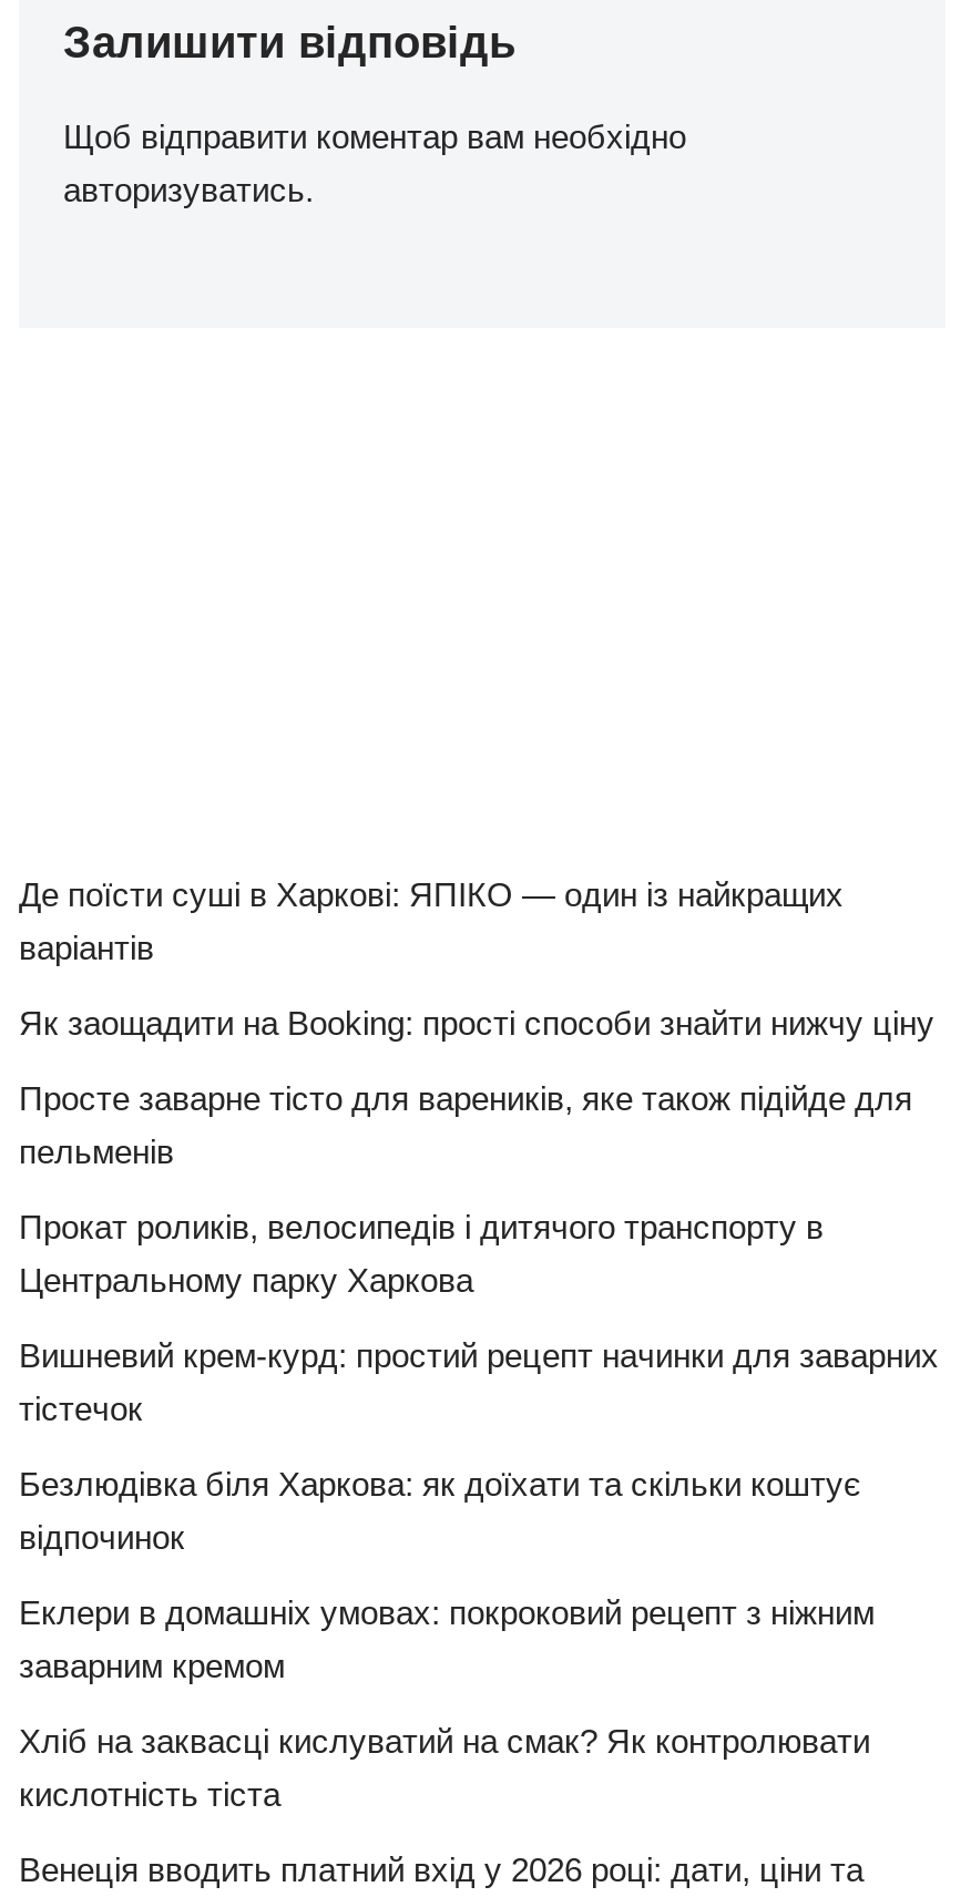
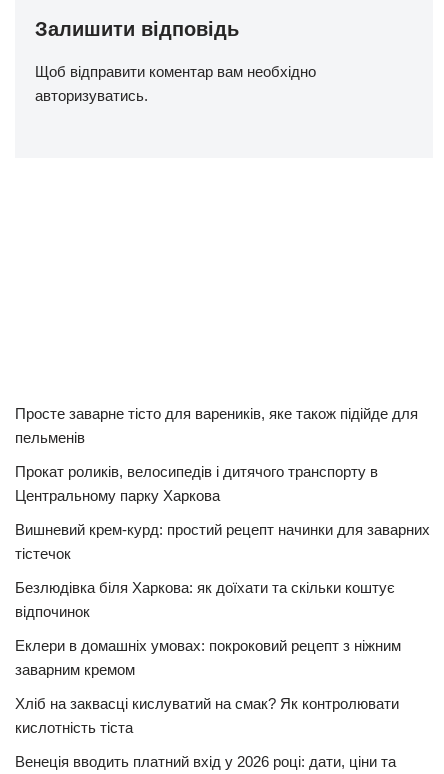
- Де поїсти суші в Харкові: ЯПІКО — один із найкращих
- варіантів
- Як заощадити на Booking: прості способи знайти нижчу ціну
